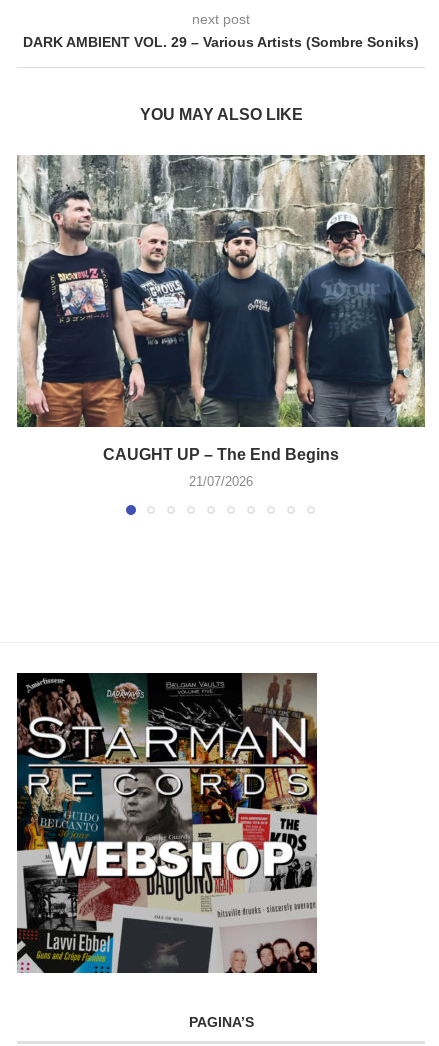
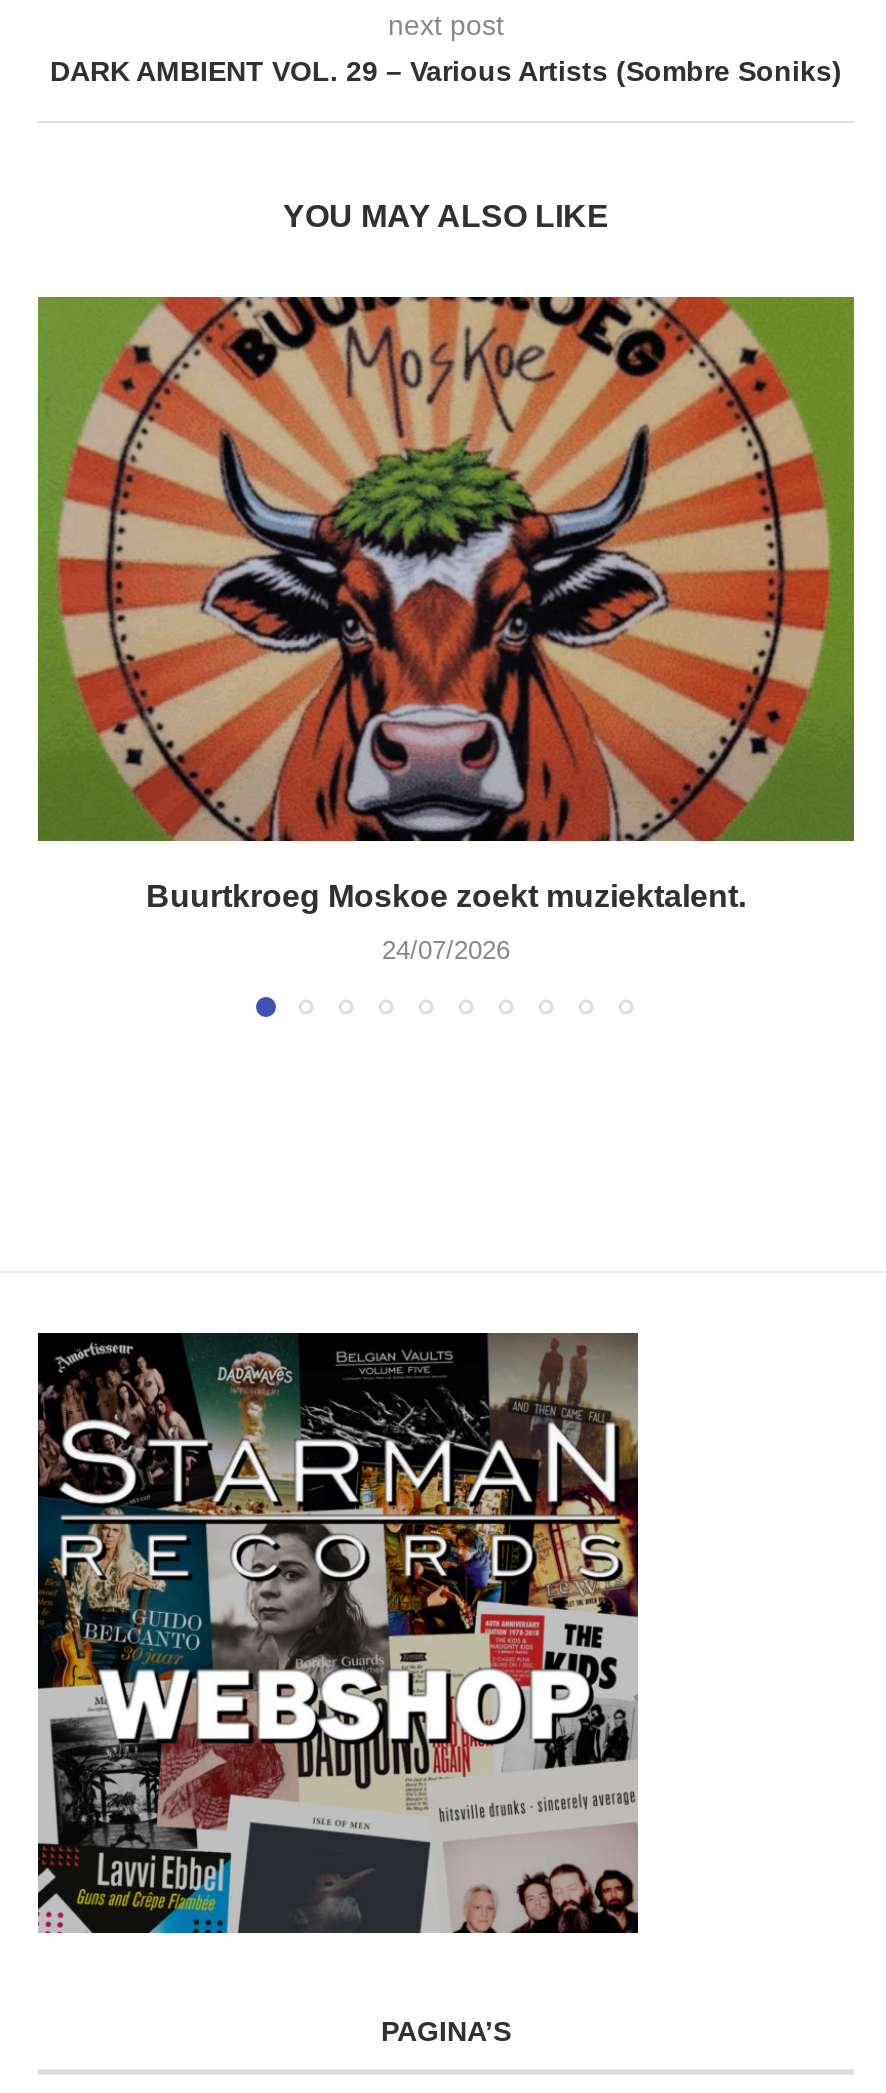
- [image]
- CAUGHT UP – The End Begins
+ [image]
+ Buurtkroeg Moskoe zoekt muziektalent.

- 21/07/2026
+ 24/07/2026
